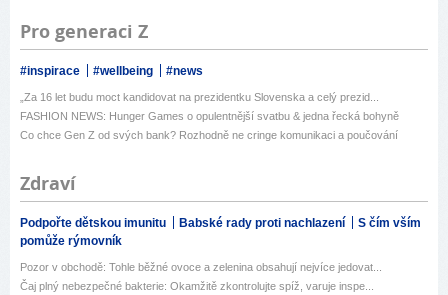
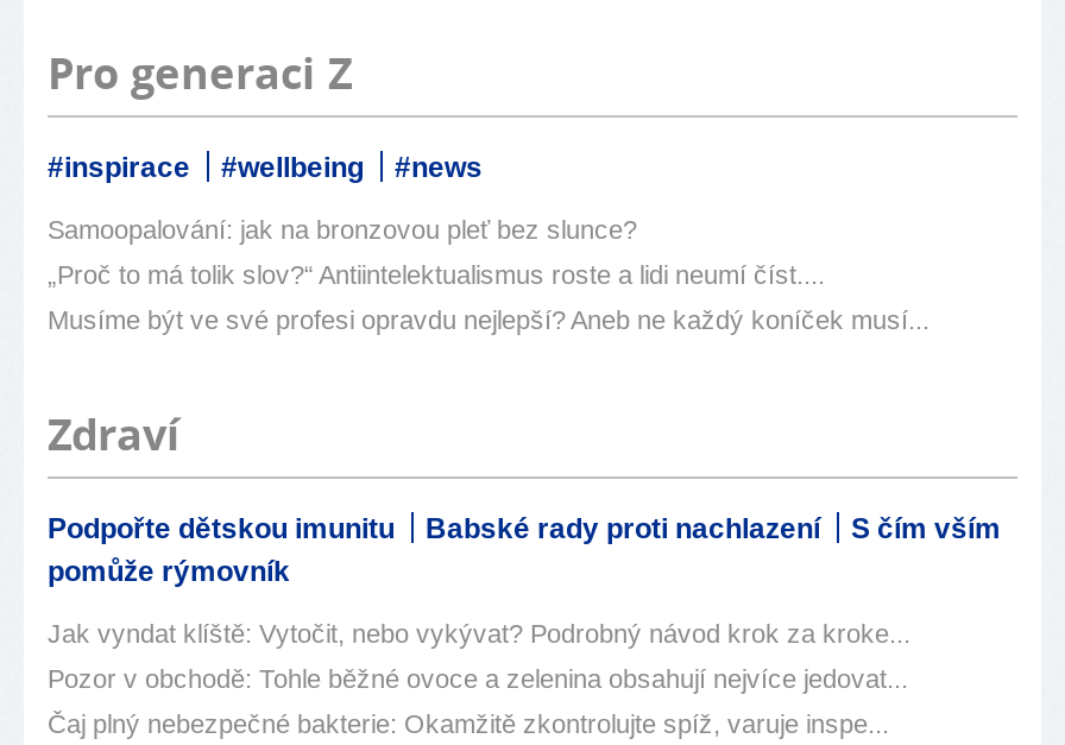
- „Za 16 let budu moct kandidovat na prezidentku Slovenska a celý prezid...
+ Samoopalování: jak na bronzovou pleť bez slunce?

- FASHION NEWS: Hunger Games o opulentnější svatbu & jedna řecká bohyně
+ „Proč to má tolik slov?“ Antiintelektualismus roste a lidi neumí číst....

- Co chce Gen Z od svých bank? Rozhodně ne cringe komunikaci a poučování
+ Musíme být ve své profesi opravdu nejlepší? Aneb ne každý koníček musí...

+ Jak vyndat klíště: Vytočit, nebo vykývat? Podrobný návod krok za kroke...
